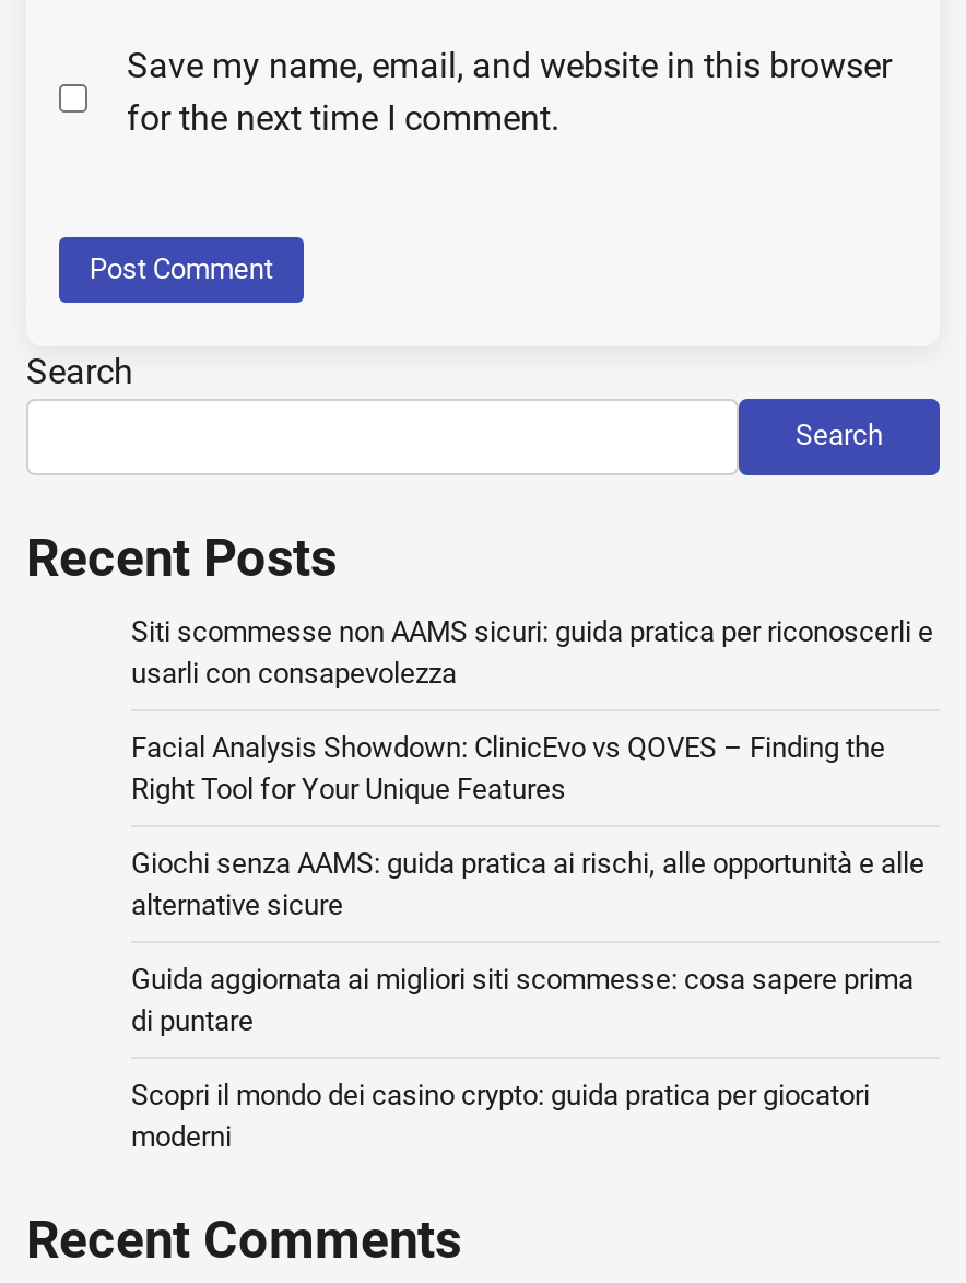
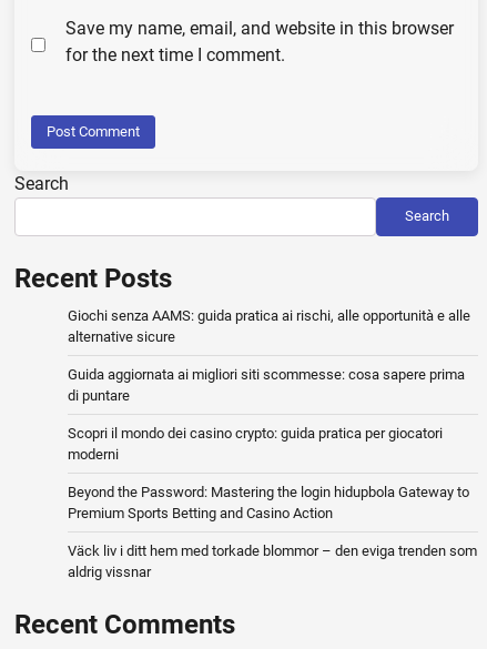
- Siti scommesse non AAMS sicuri: guida pratica per riconoscerli e
- usarli con consapevolezza
- Facial Analysis Showdown: ClinicEvo vs QOVES – Finding the
- Right Tool for Your Unique Features

moved up: Giochi senza AAMS: guida pratica ai rischi, alle opportunità e alle | alternative sicure | Guida aggiornata ai migliori siti scommesse: cosa sapere prima | di puntare | Scopri il mondo dei casino crypto: guida pratica per giocatori | moderni

+ Beyond the Password: Mastering the login hidupbola Gateway to
+ Premium Sports Betting and Casino Action
+ Väck liv i ditt hem med torkade blommor – den eviga trenden som
+ aldrig vissnar
